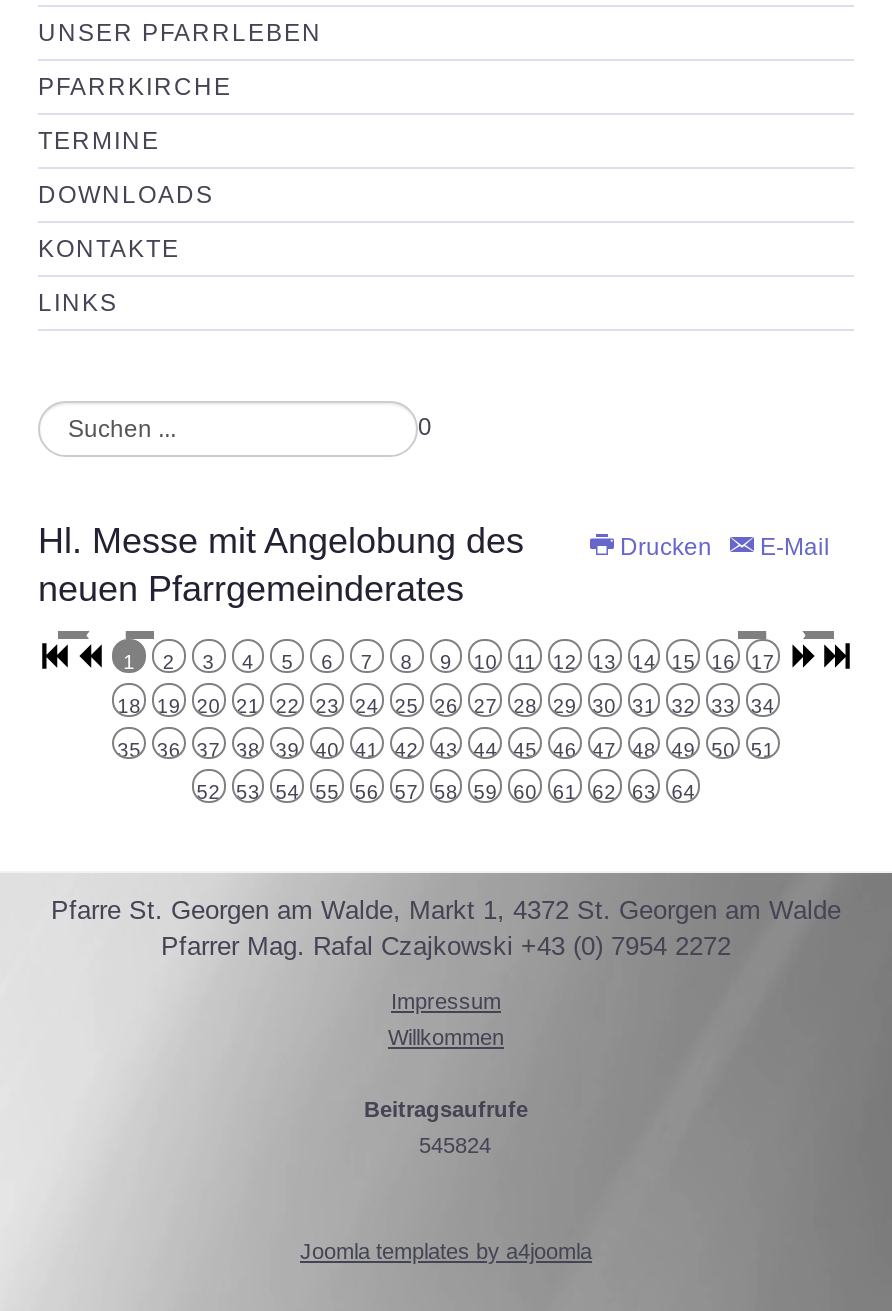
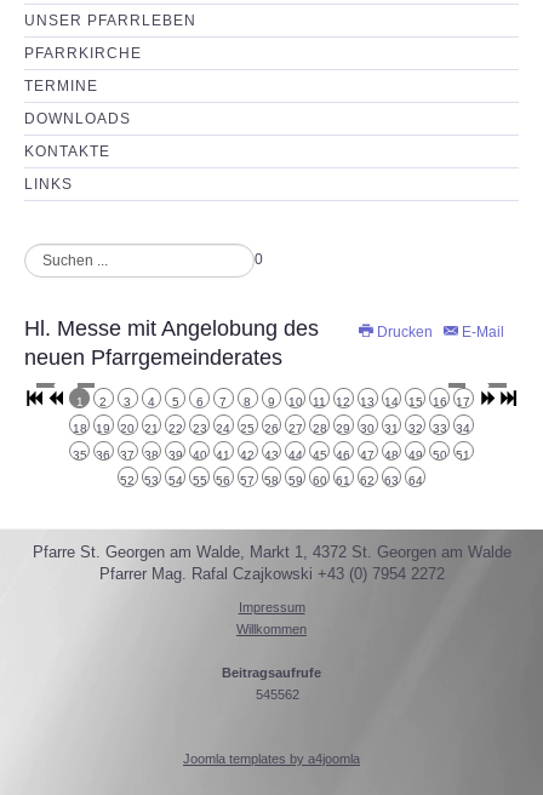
- 545824
+ 545562
